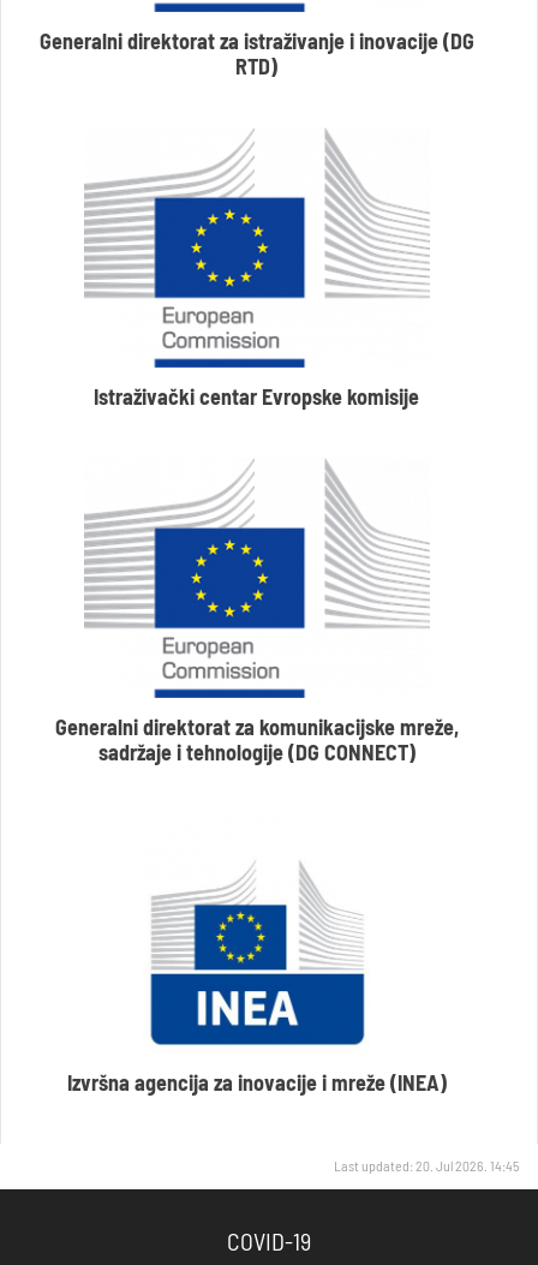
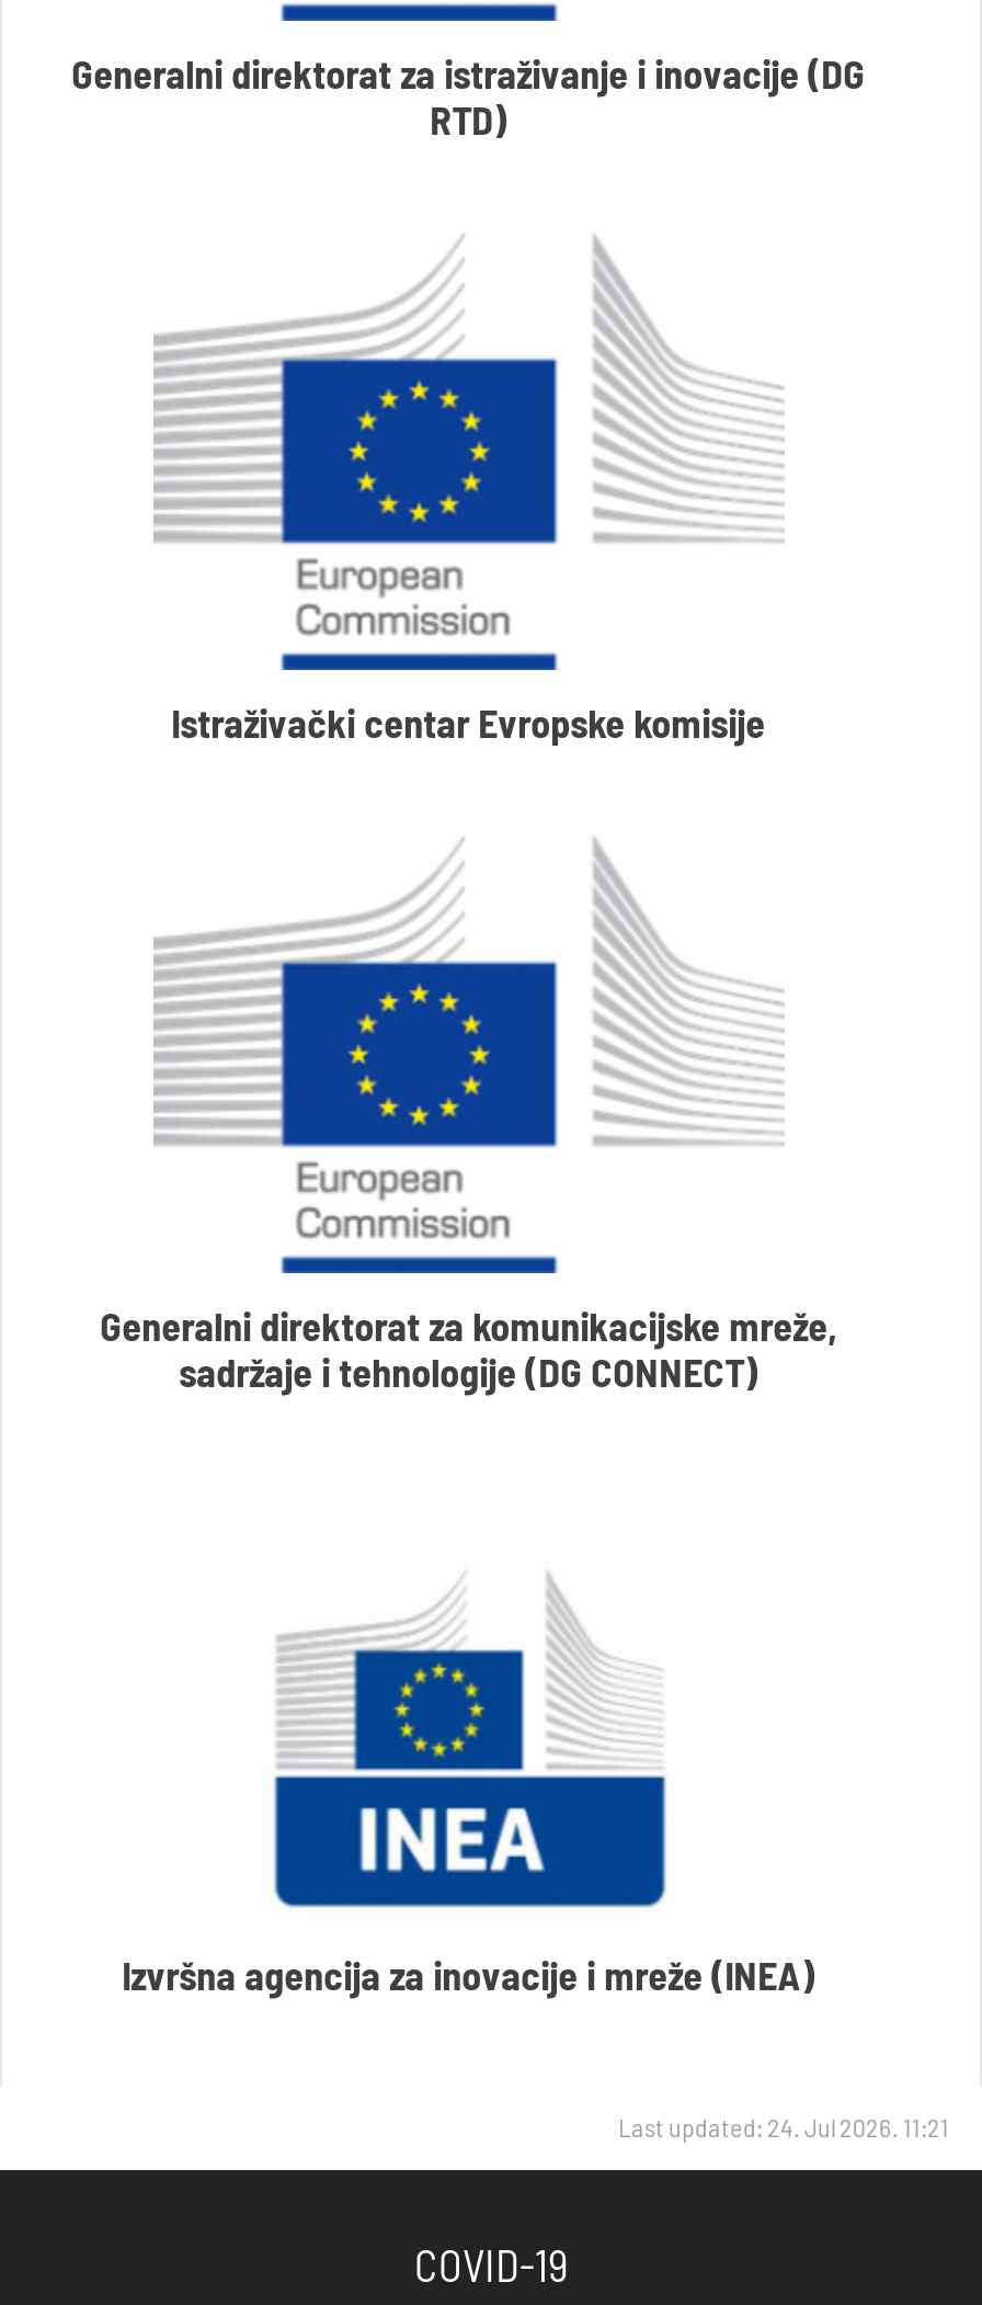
- Last updated: 20. Jul 2026. 14:45
+ Last updated: 24. Jul 2026. 11:21
